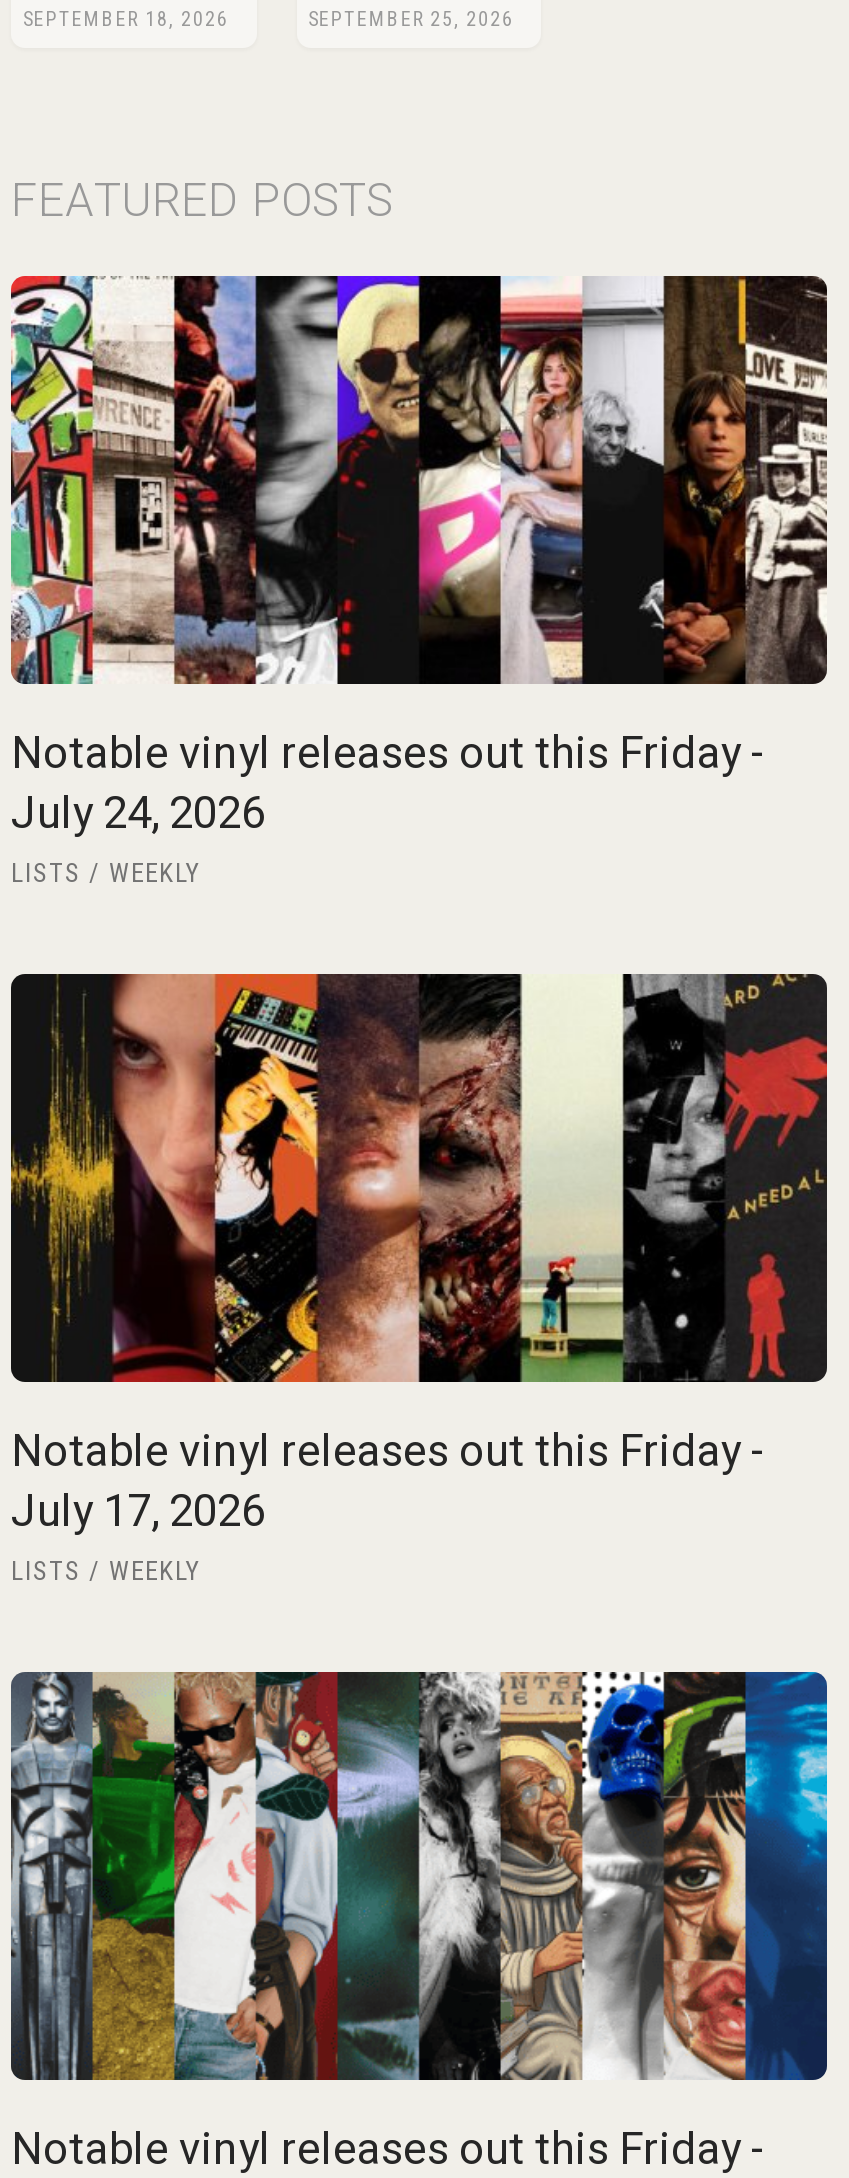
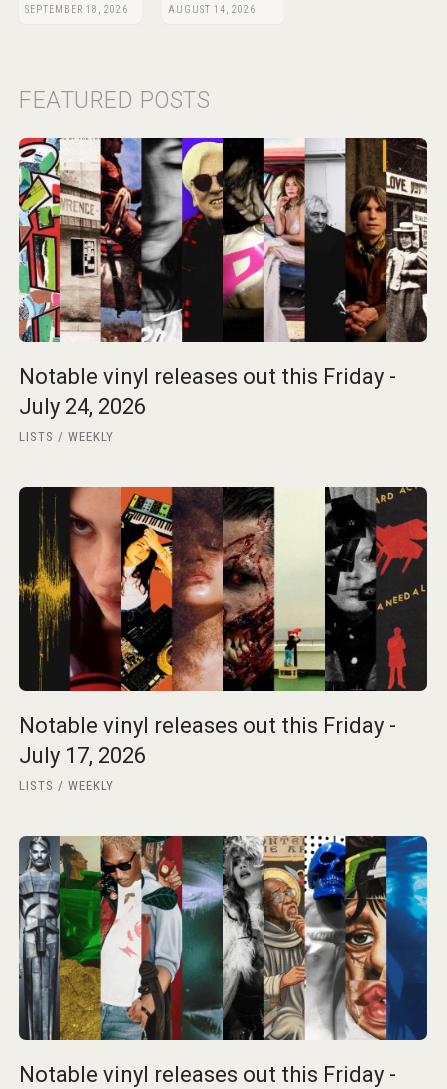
- SEPTEMBER 25, 2026
+ AUGUST 14, 2026
